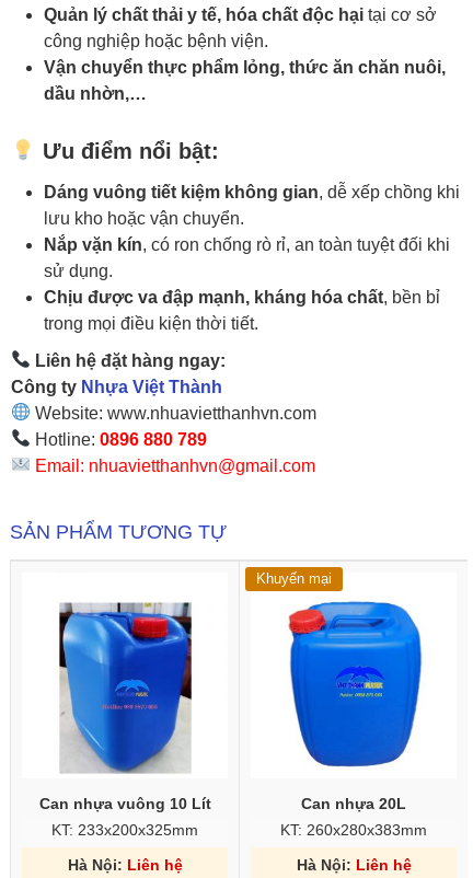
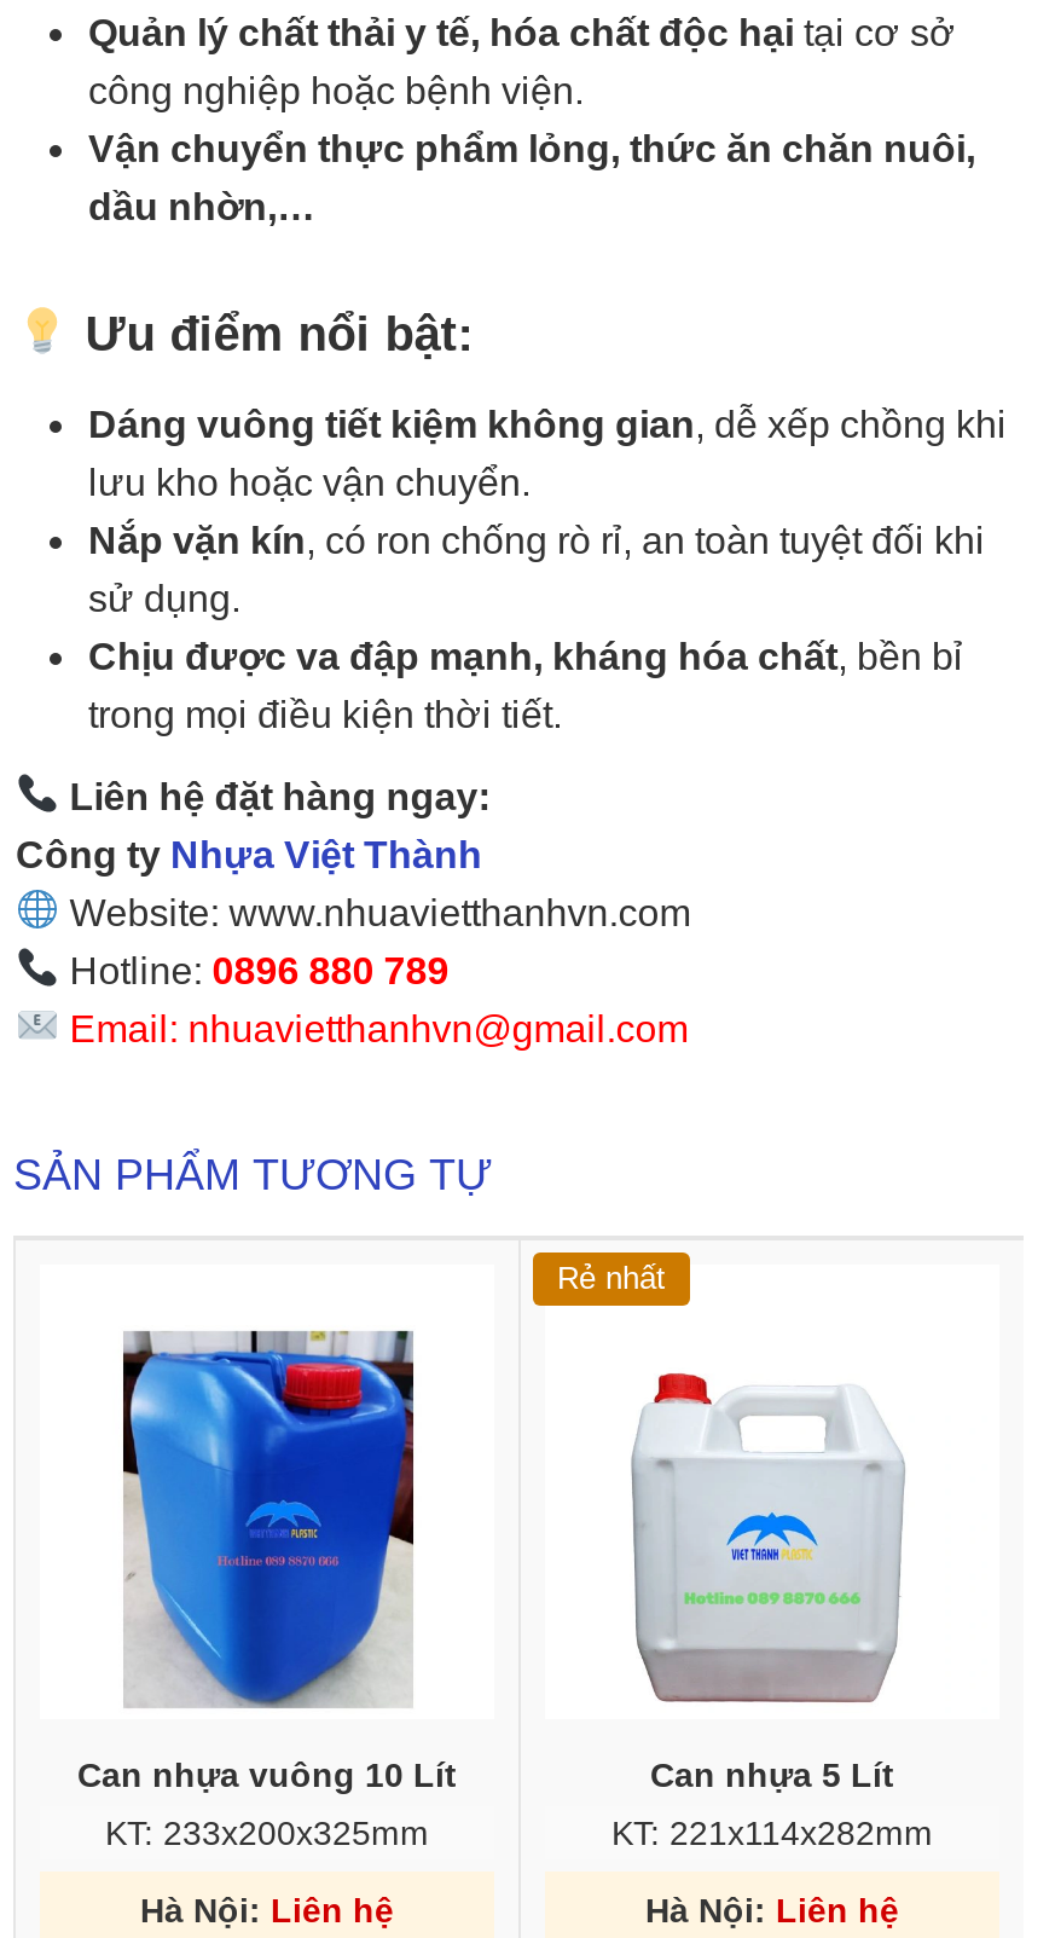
- Khuyến mại
+ Rẻ nhất

- [image]
- Can nhựa 20L
+ [image]
+ Can nhựa 5 Lít

- KT: 260x280x383mm
+ KT: 221x114x282mm
